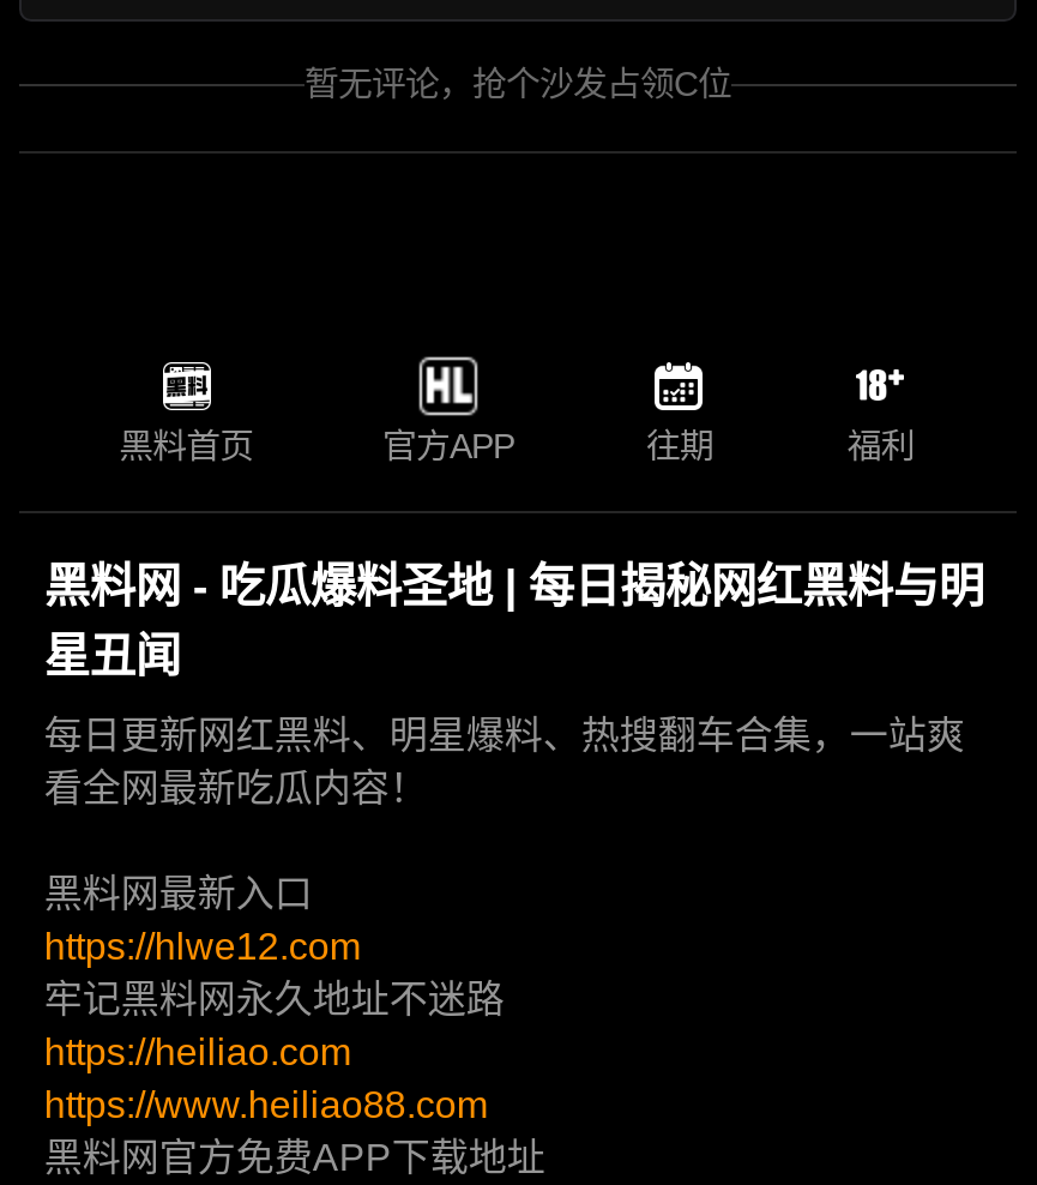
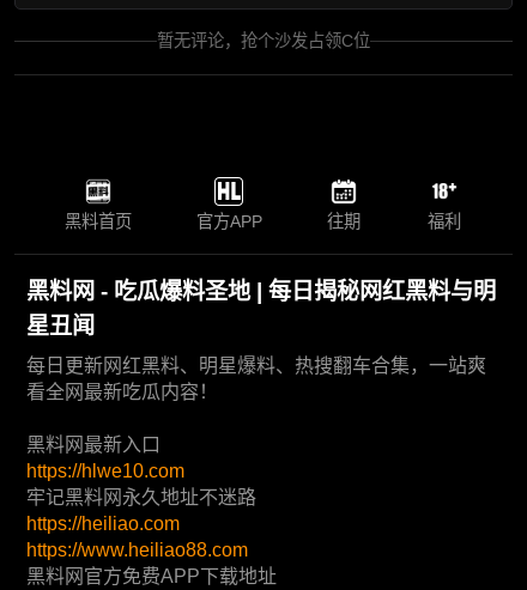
- https://hlwe12.com
+ https://hlwe10.com
